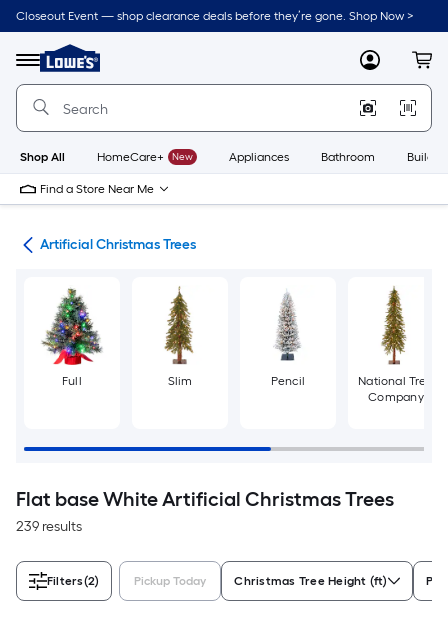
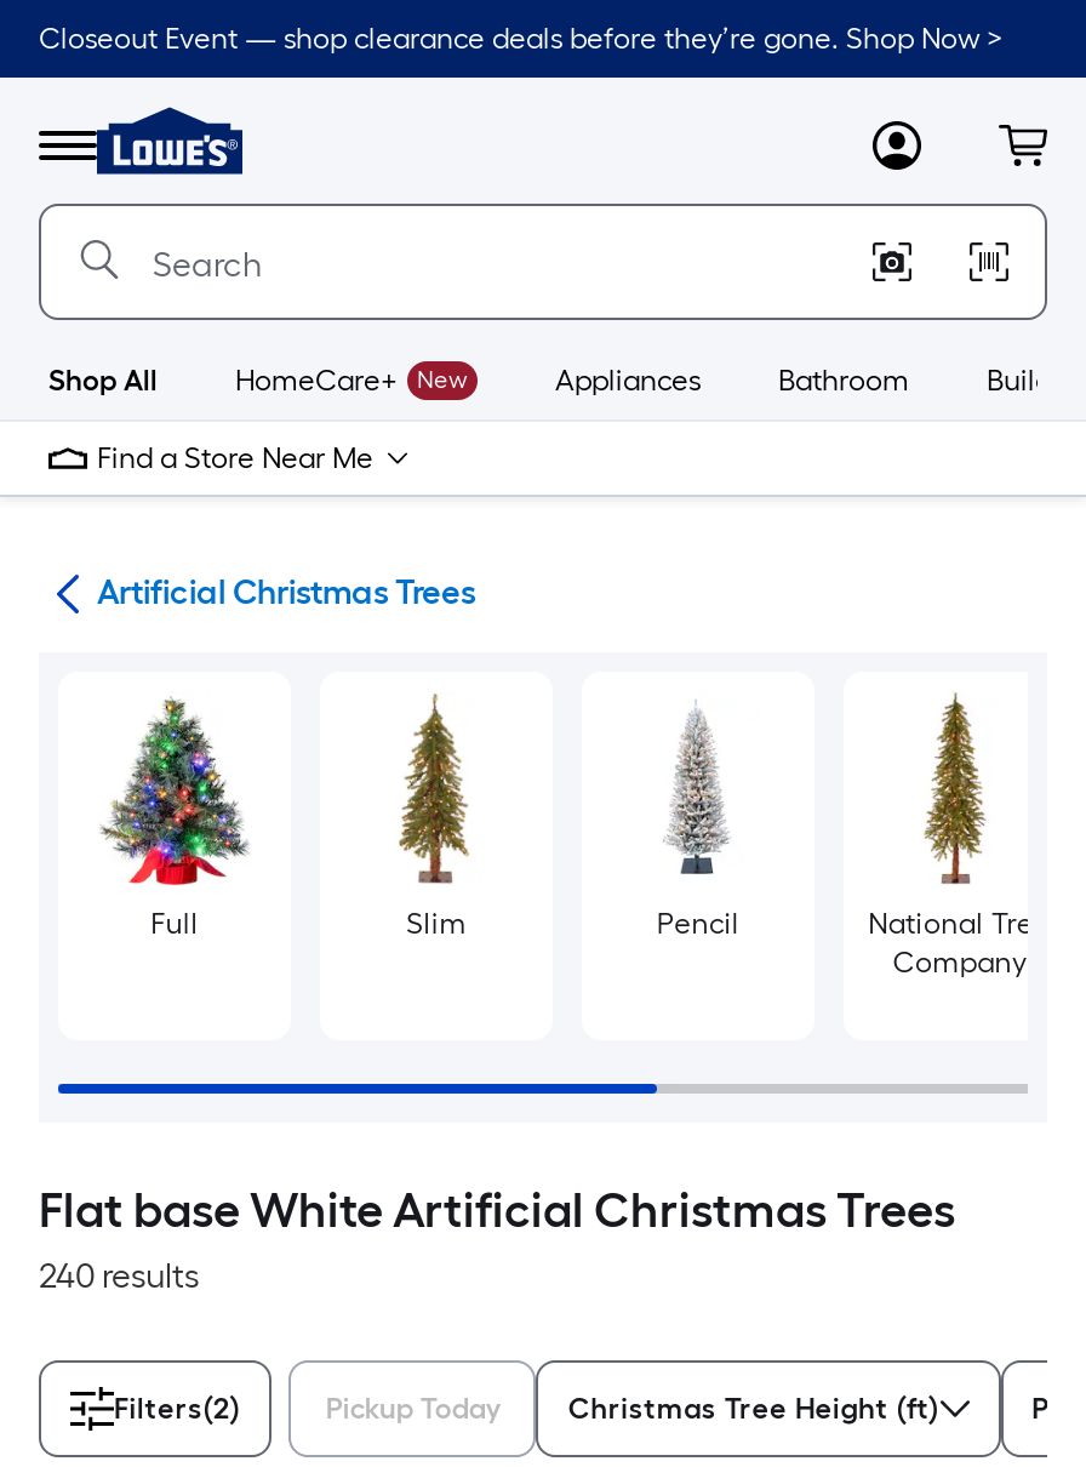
- 239 results
+ 240 results
